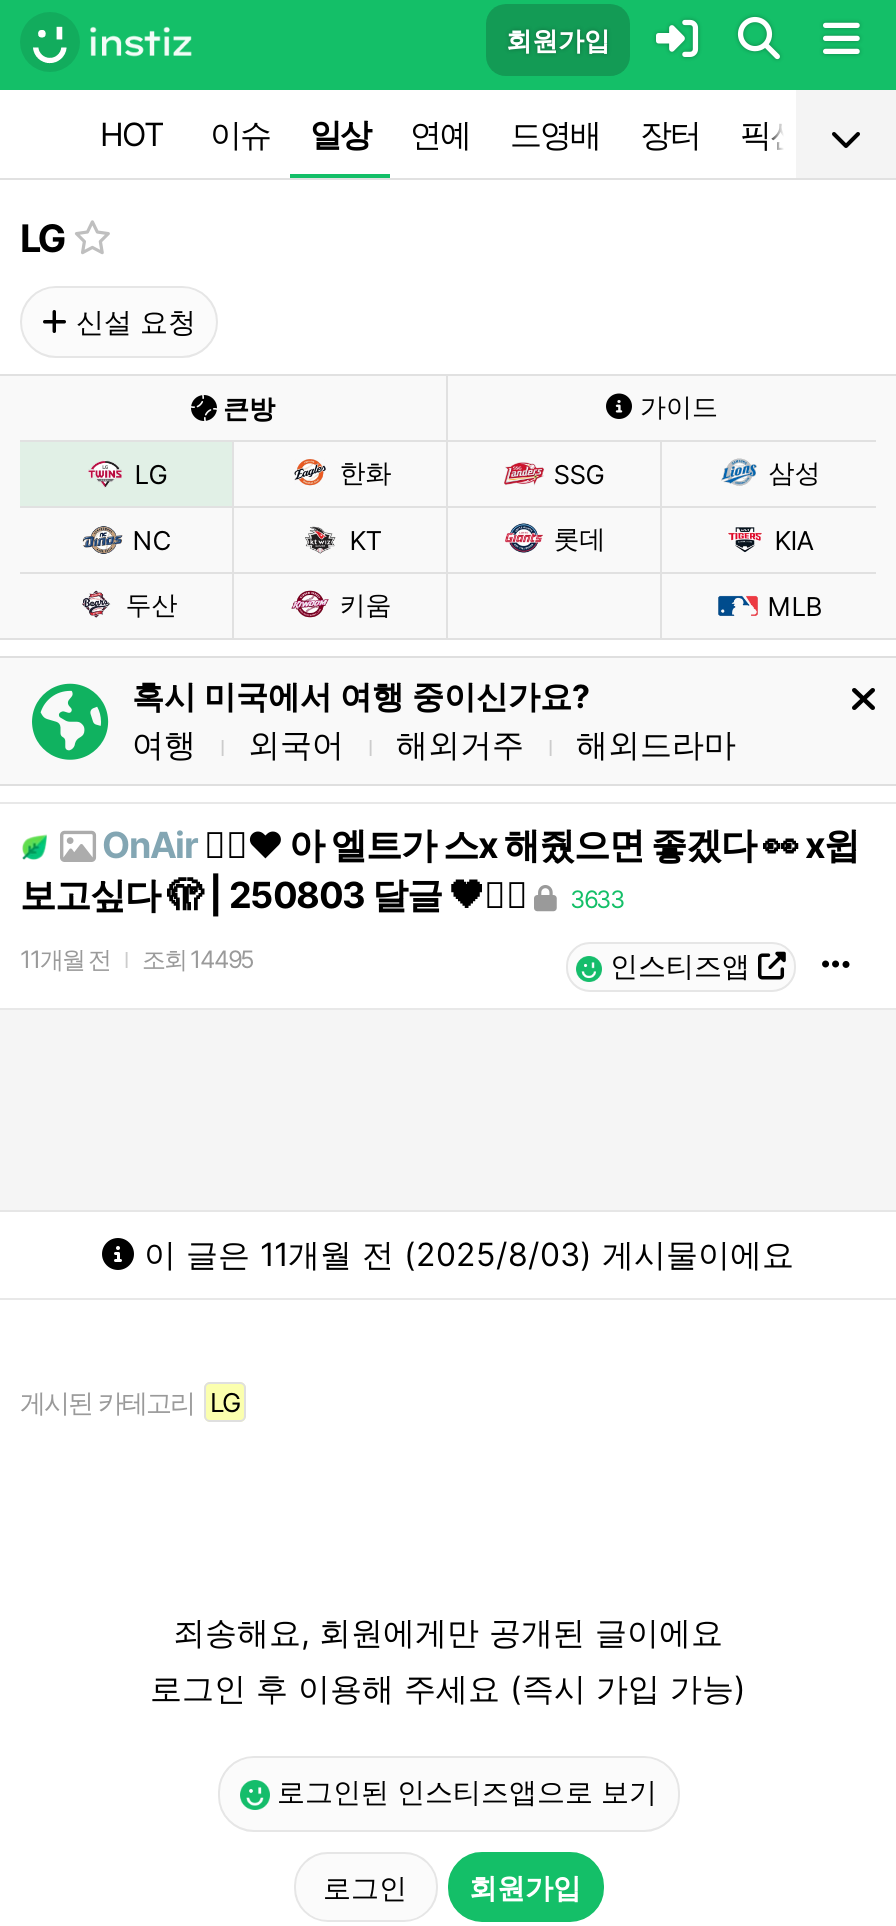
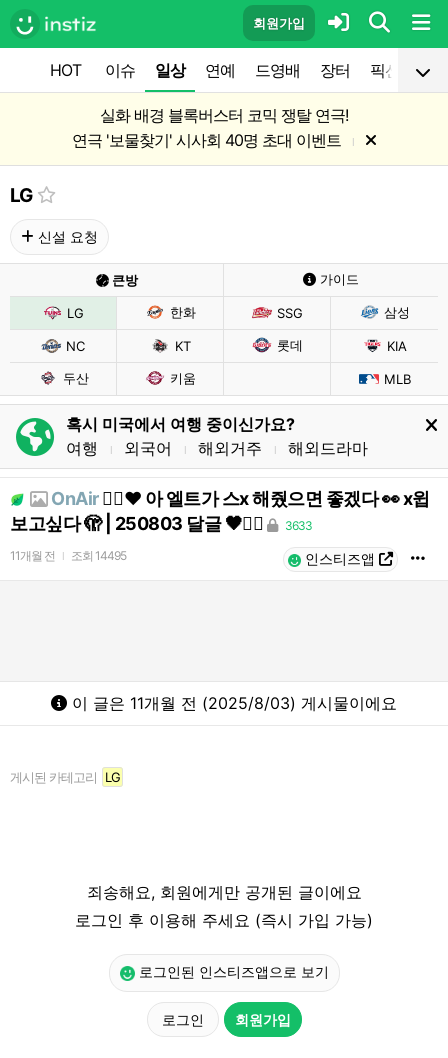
+ 실화 배경 블록버스터 코믹 쟁탈 연극!
+ 연극 '보물찾기' 시사회 40명 초대 이벤트
